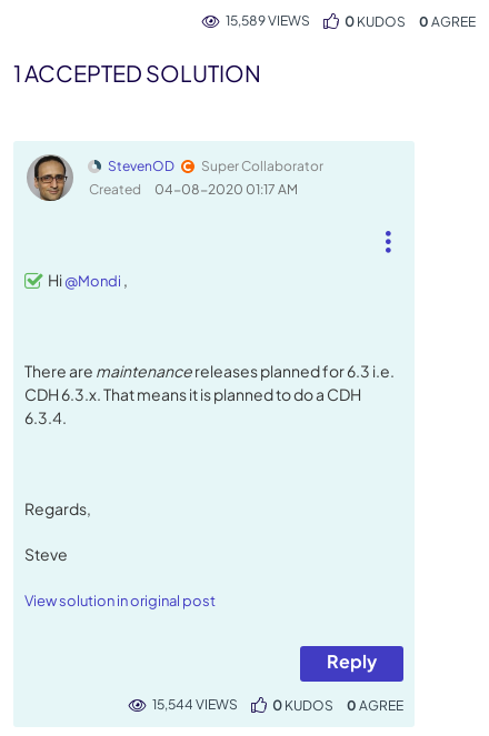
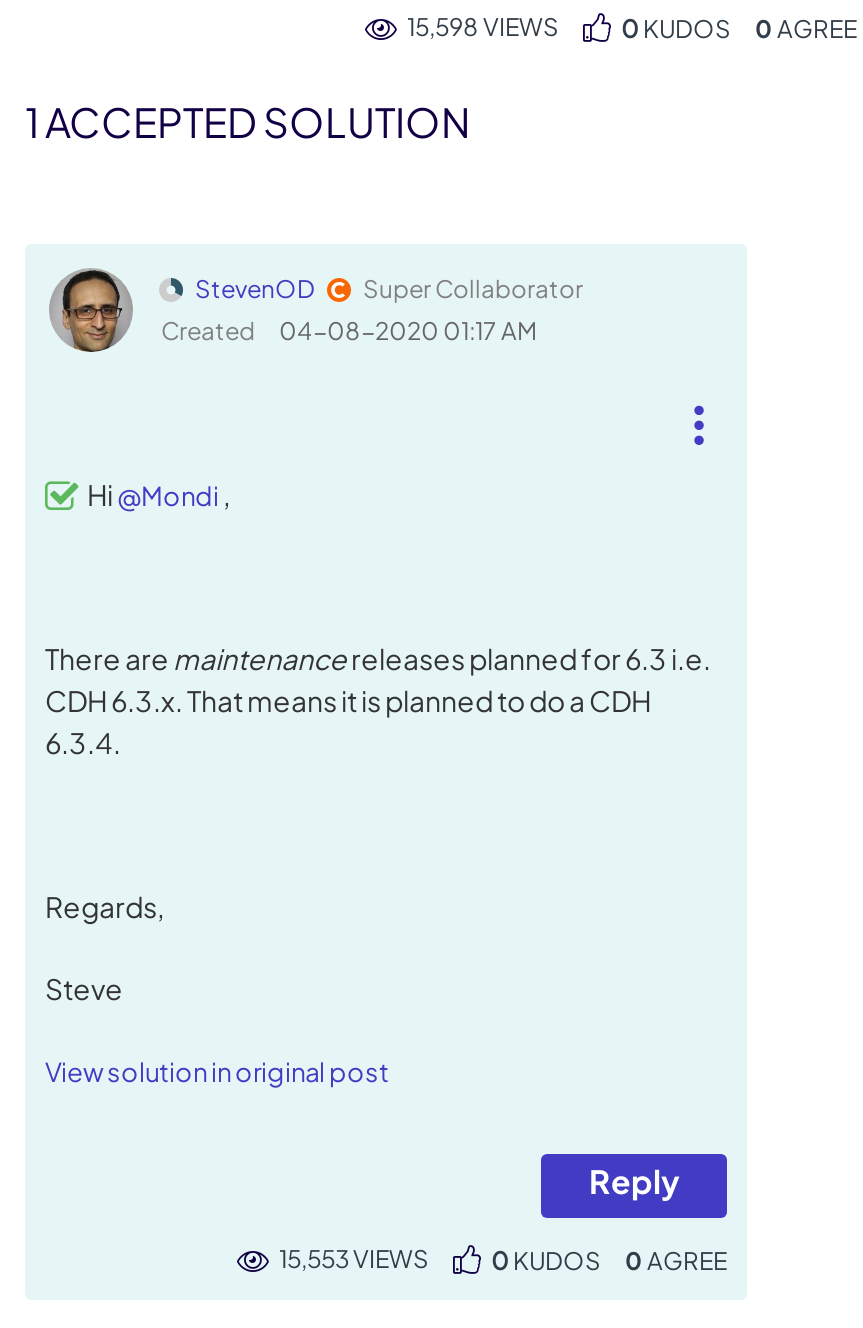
- 15,589 VIEWS
+ 15,598 VIEWS

- 15,544 VIEWS
+ 15,553 VIEWS
